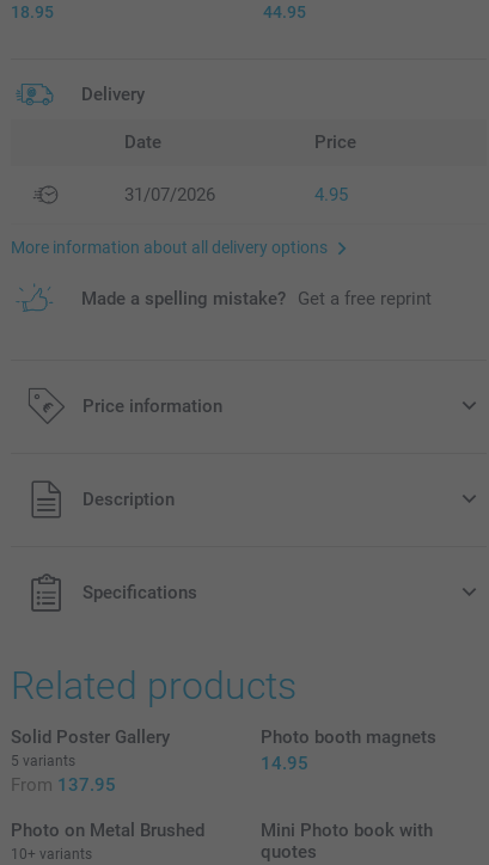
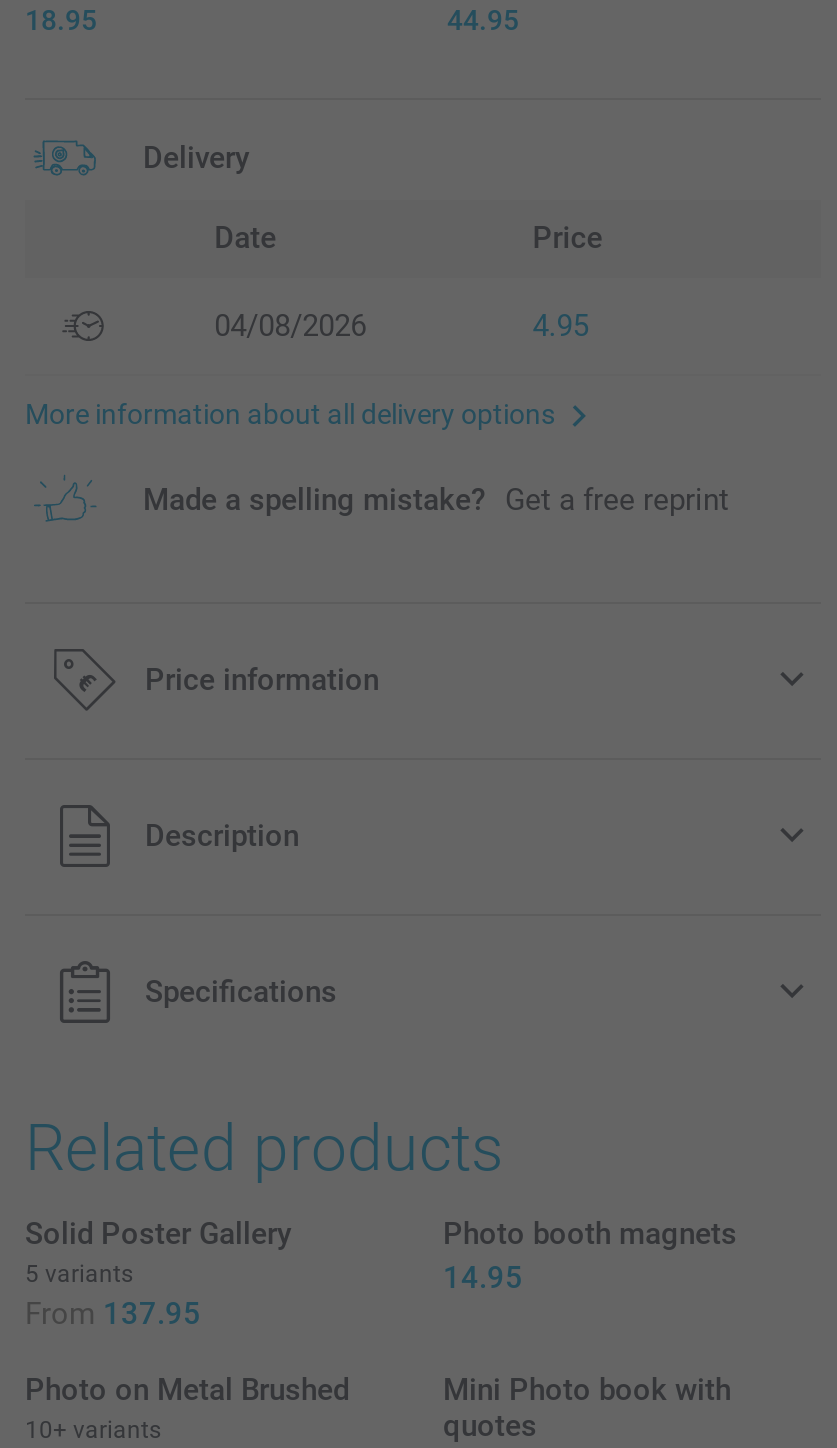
- 31/07/2026
+ 04/08/2026
